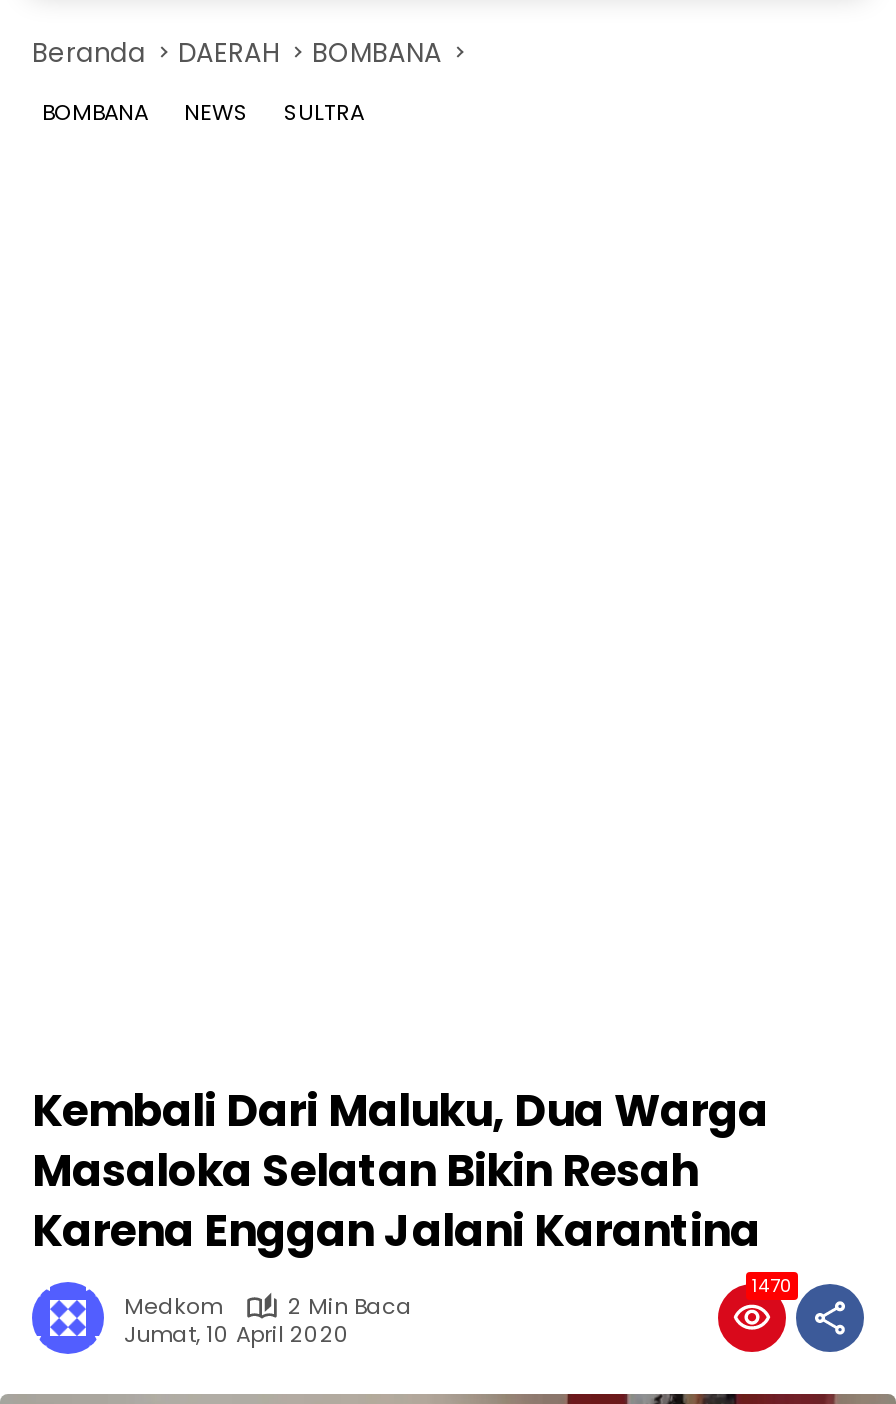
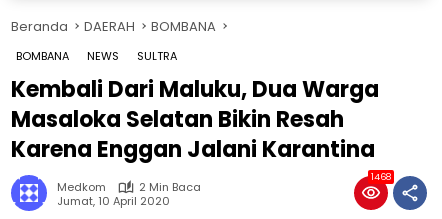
- 1470
+ 1468
